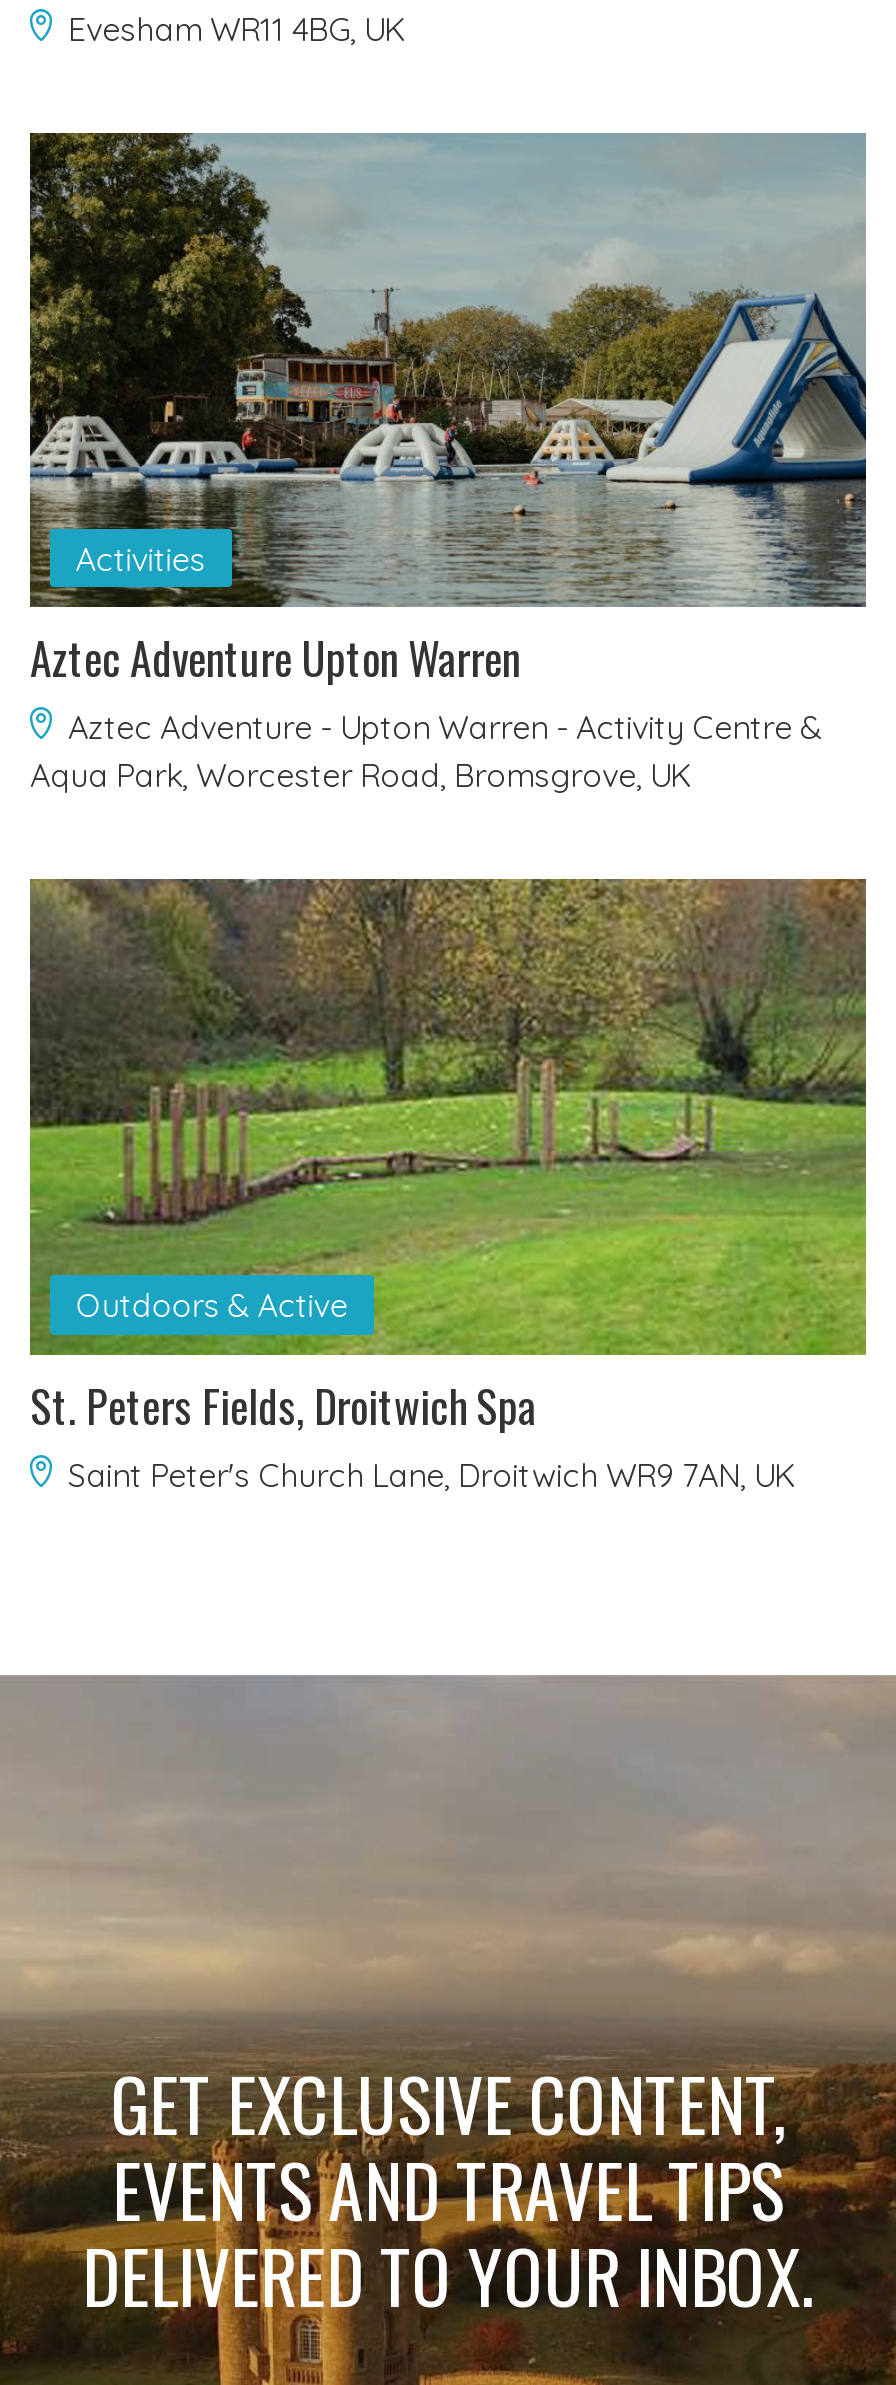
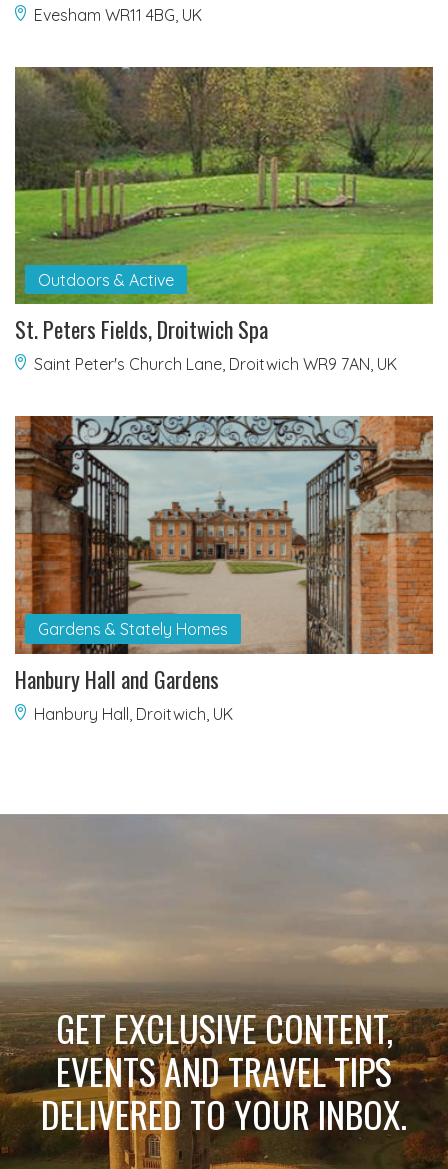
- [image]
- Activities
- Aztec Adventure Upton Warren
- Aztec Adventure - Upton Warren - Activity Centre &
- Aqua Park, Worcester Road, Bromsgrove, UK

moved up: [image] | Outdoors & Active | St. Peters Fields, Droitwich Spa | Saint Peter's Church Lane, Droitwich WR9 7AN, UK

+ [image]
+ Gardens & Stately Homes
+ Hanbury Hall and Gardens
+ Hanbury Hall, Droitwich, UK
